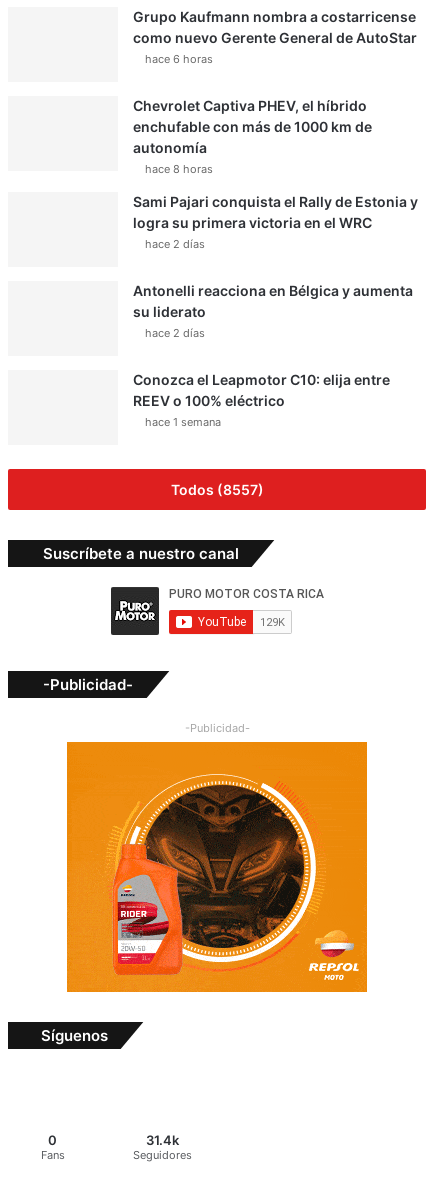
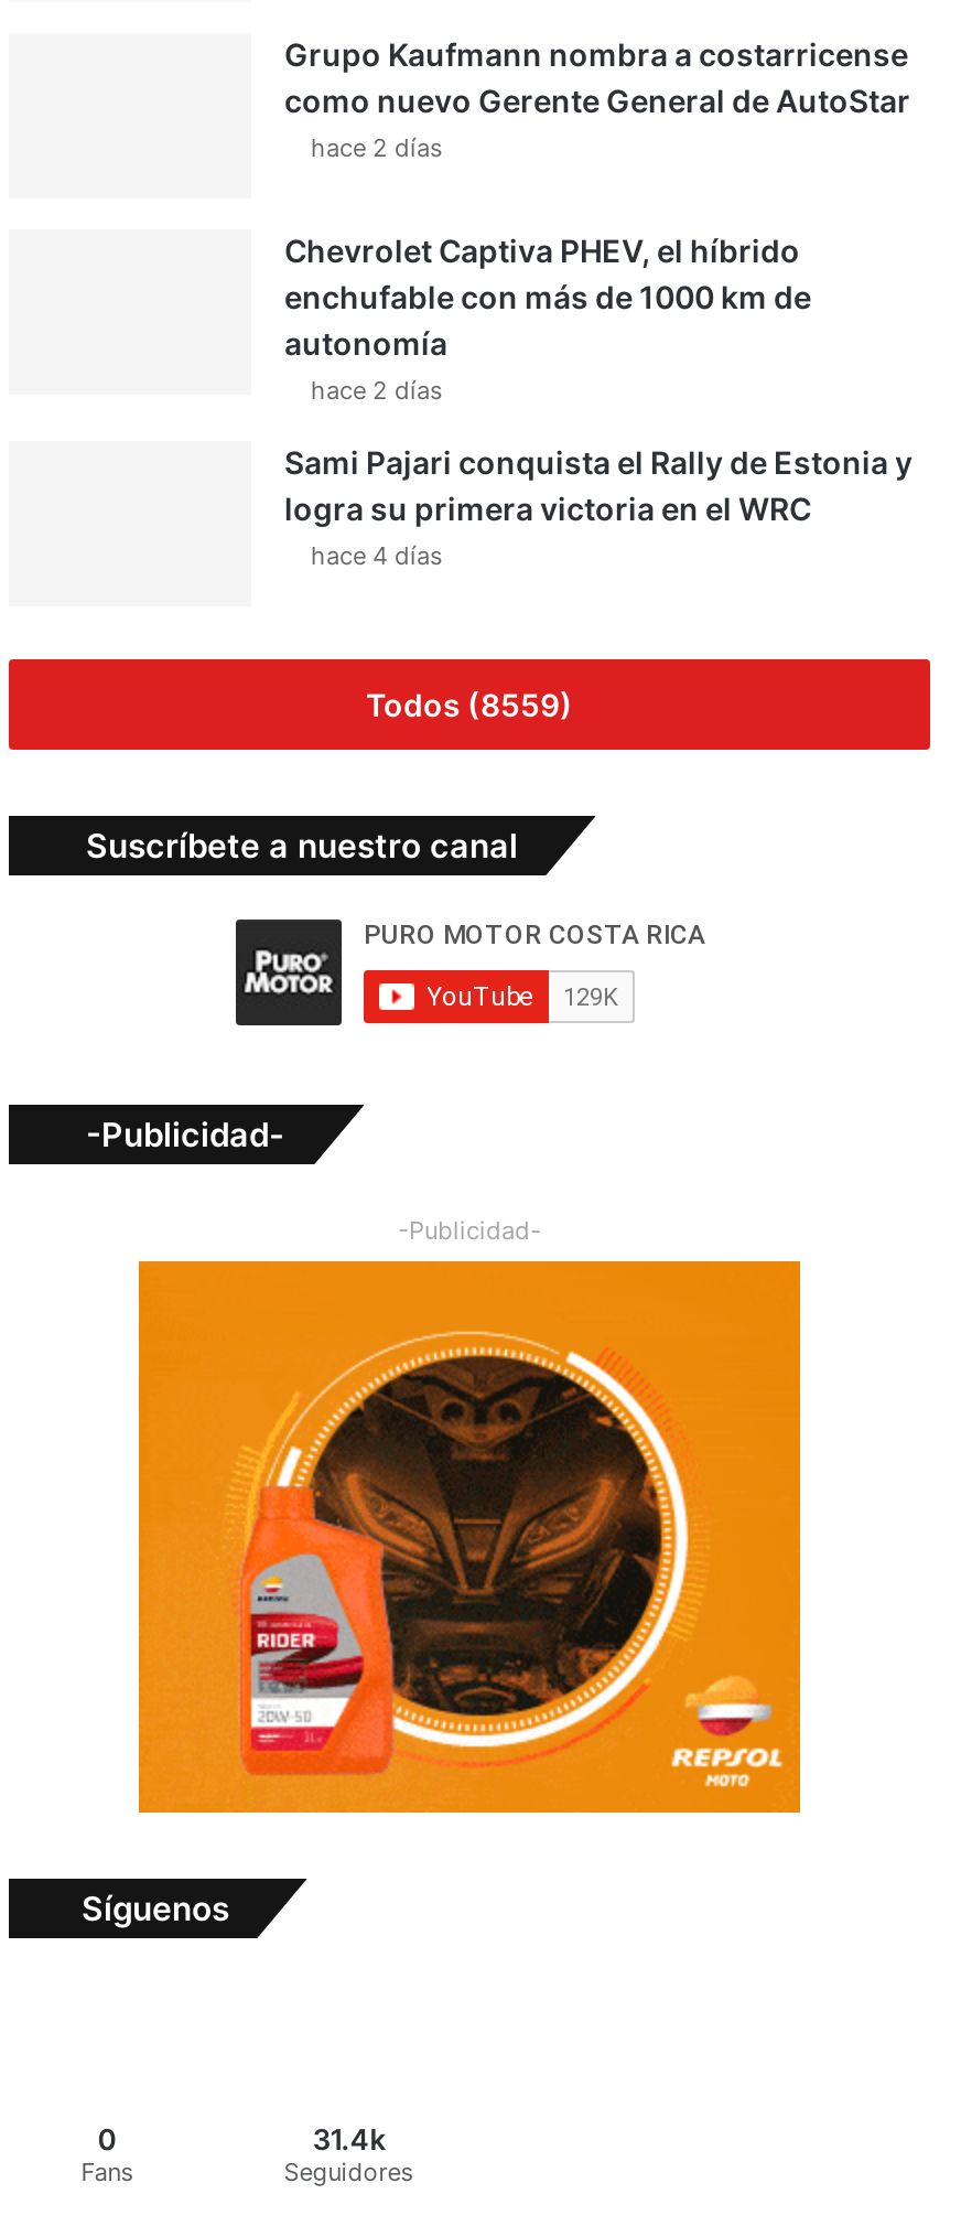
- hace 6 horas
+ hace 2 días

- hace 8 horas
+ hace 2 días

- hace 2 días
- Antonelli reacciona en Bélgica y aumenta
- su liderato
- hace 2 días
- Conozca el Leapmotor C10: elija entre
- REEV o 100% eléctrico
- hace 1 semana
+ hace 4 días

- Todos (8557)
+ Todos (8559)
